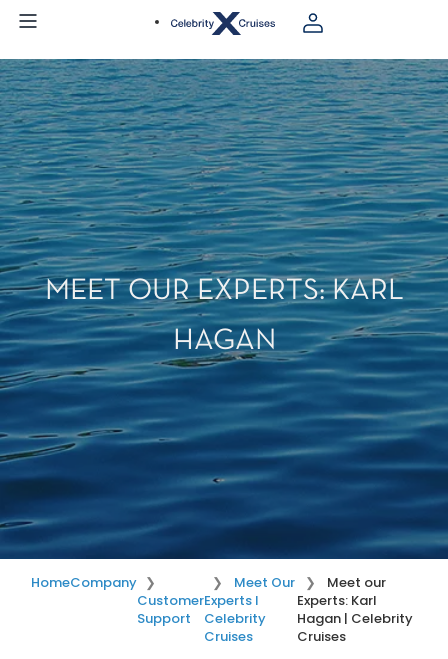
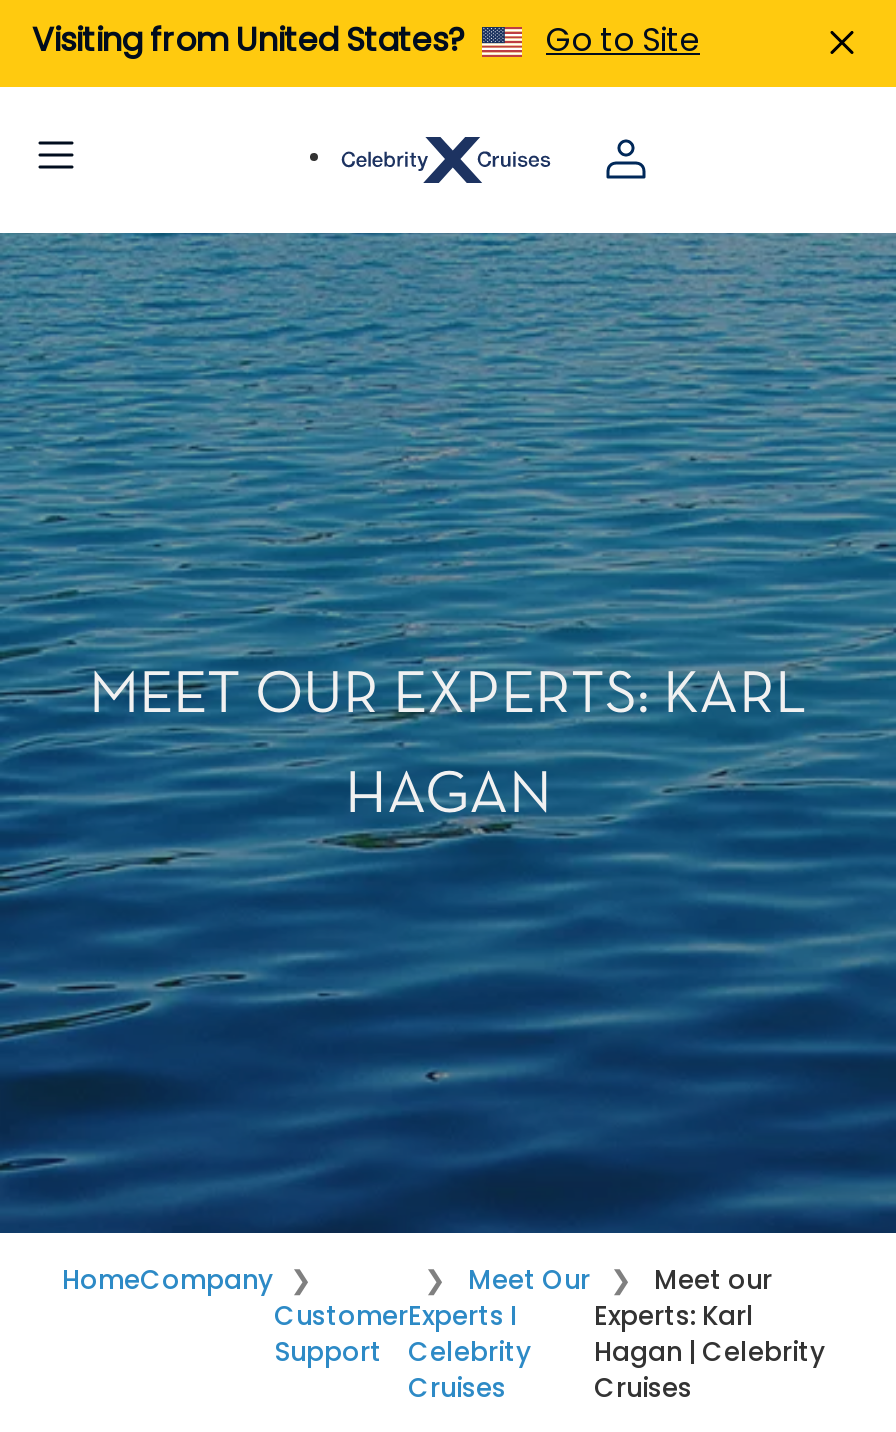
+ Visiting from United States?
+ Go to Site
